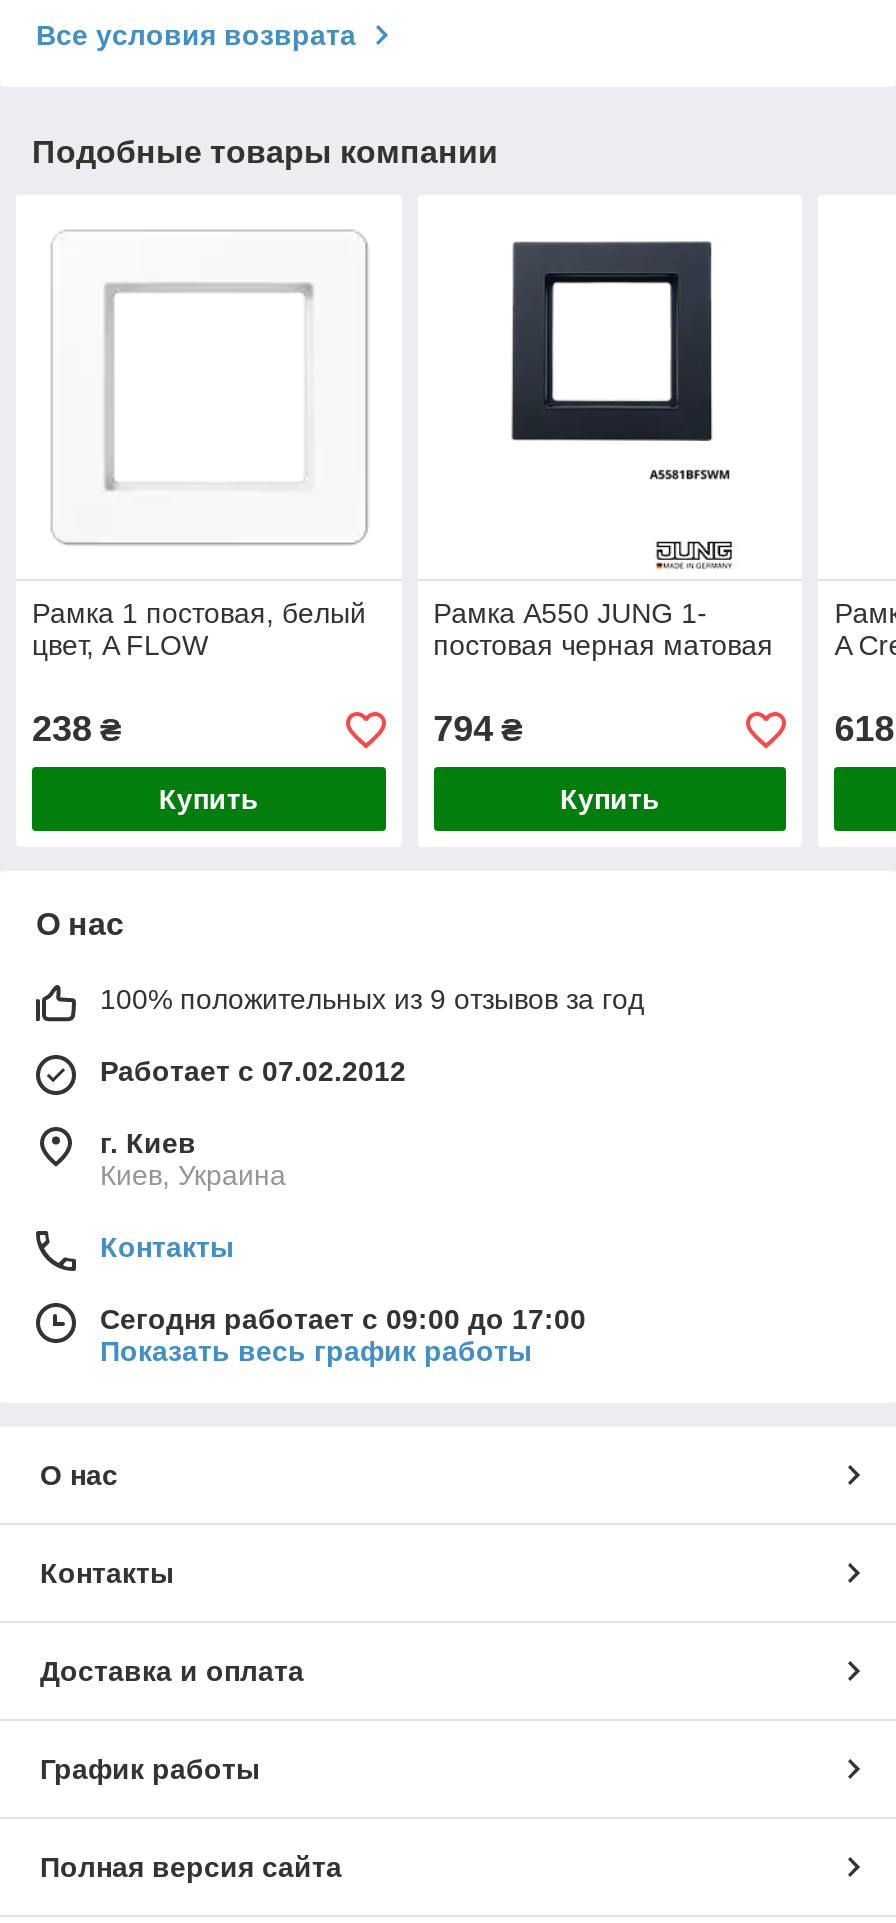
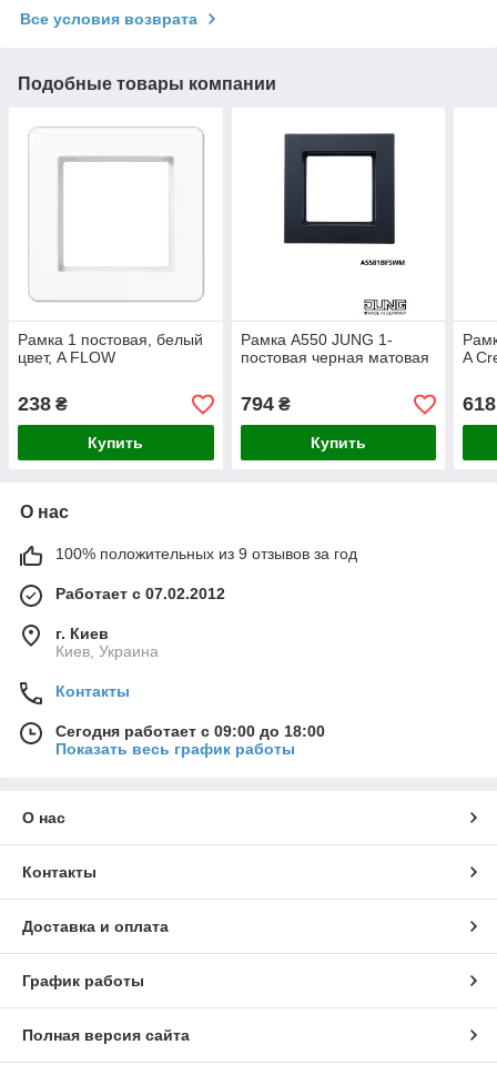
- Сегодня работает с 09:00 до 17:00
+ Сегодня работает с 09:00 до 18:00
